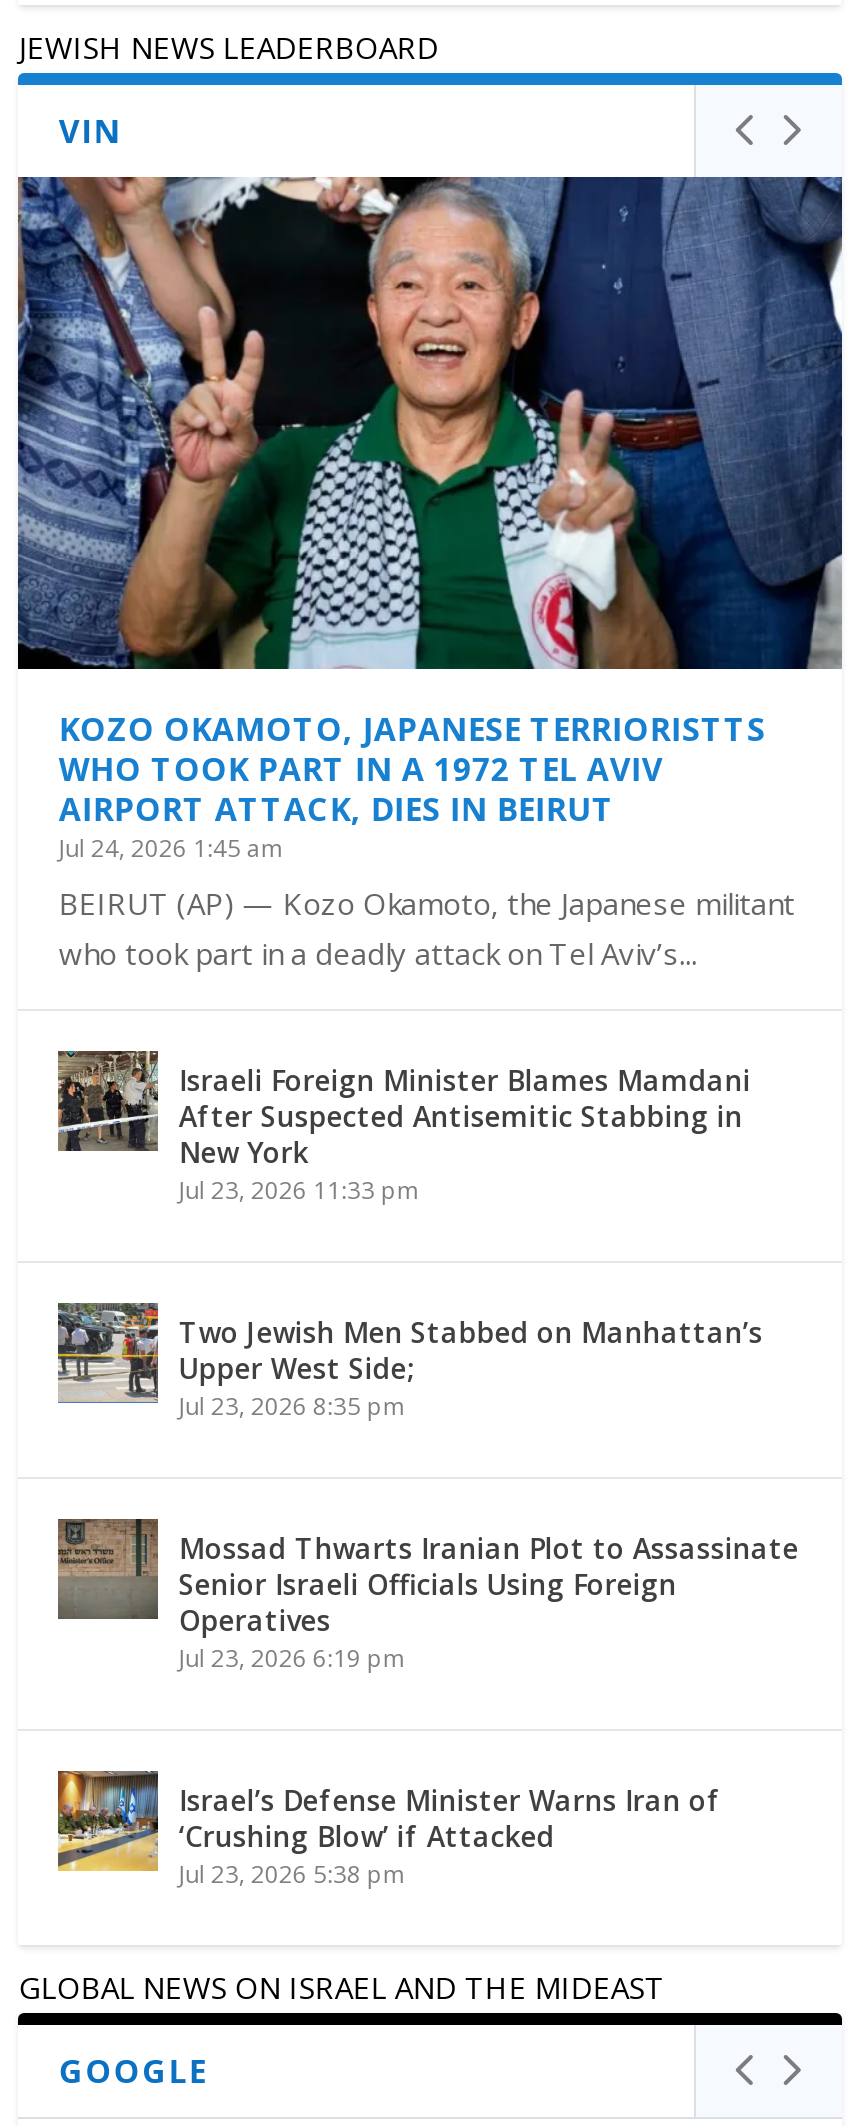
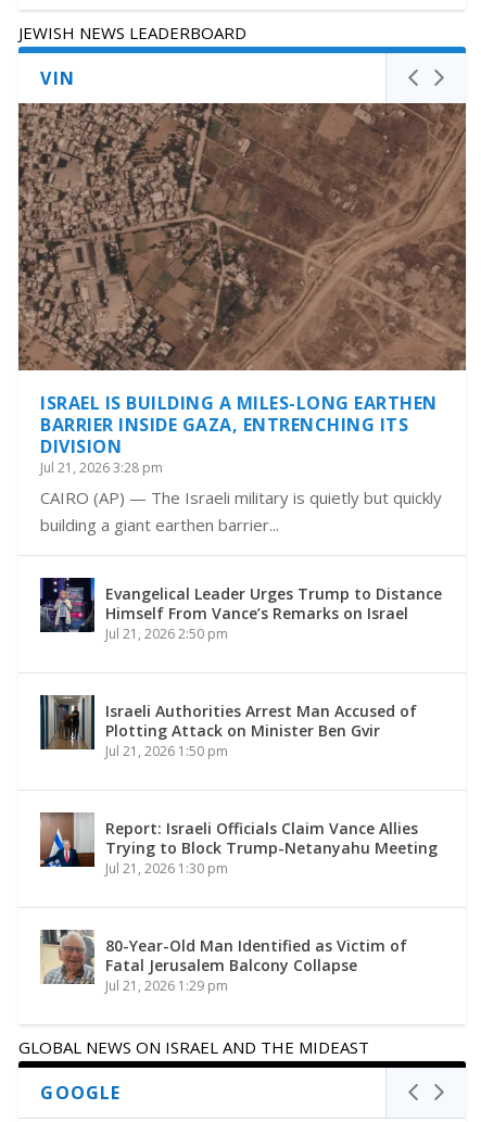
- [image]
- KOZO OKAMOTO, JAPANESE TERRIORISTTS
- WHO TOOK PART IN A 1972 TEL AVIV
- AIRPORT ATTACK, DIES IN BEIRUT
- Jul 24, 2026 1:45 am
- BEIRUT (AP) — Kozo Okamoto, the Japanese militant
- who took part in a deadly attack on Tel Aviv’s...
+ [image]
+ ISRAEL IS BUILDING A MILES-LONG EARTHEN
+ BARRIER INSIDE GAZA, ENTRENCHING ITS
+ DIVISION
+ Jul 21, 2026 3:28 pm
+ CAIRO (AP) — The Israeli military is quietly but quickly
+ building a giant earthen barrier...

- [image]
- Israeli Foreign Minister Blames Mamdani
- After Suspected Antisemitic Stabbing in
- New York
- Jul 23, 2026 11:33 pm
+ [image]
+ Evangelical Leader Urges Trump to Distance
+ Himself From Vance’s Remarks on Israel
+ Jul 21, 2026 2:50 pm

- [image]
- Two Jewish Men Stabbed on Manhattan’s
- Upper West Side;
- Jul 23, 2026 8:35 pm
+ [image]
+ Israeli Authorities Arrest Man Accused of
+ Plotting Attack on Minister Ben Gvir
+ Jul 21, 2026 1:50 pm

- [image]
- Mossad Thwarts Iranian Plot to Assassinate
- Senior Israeli Officials Using Foreign
- Operatives
- Jul 23, 2026 6:19 pm
+ [image]
+ Report: Israeli Officials Claim Vance Allies
+ Trying to Block Trump-Netanyahu Meeting
+ Jul 21, 2026 1:30 pm

- [image]
- Israel’s Defense Minister Warns Iran of
- ‘Crushing Blow’ if Attacked
- Jul 23, 2026 5:38 pm
+ [image]
+ 80-Year-Old Man Identified as Victim of
+ Fatal Jerusalem Balcony Collapse
+ Jul 21, 2026 1:29 pm
